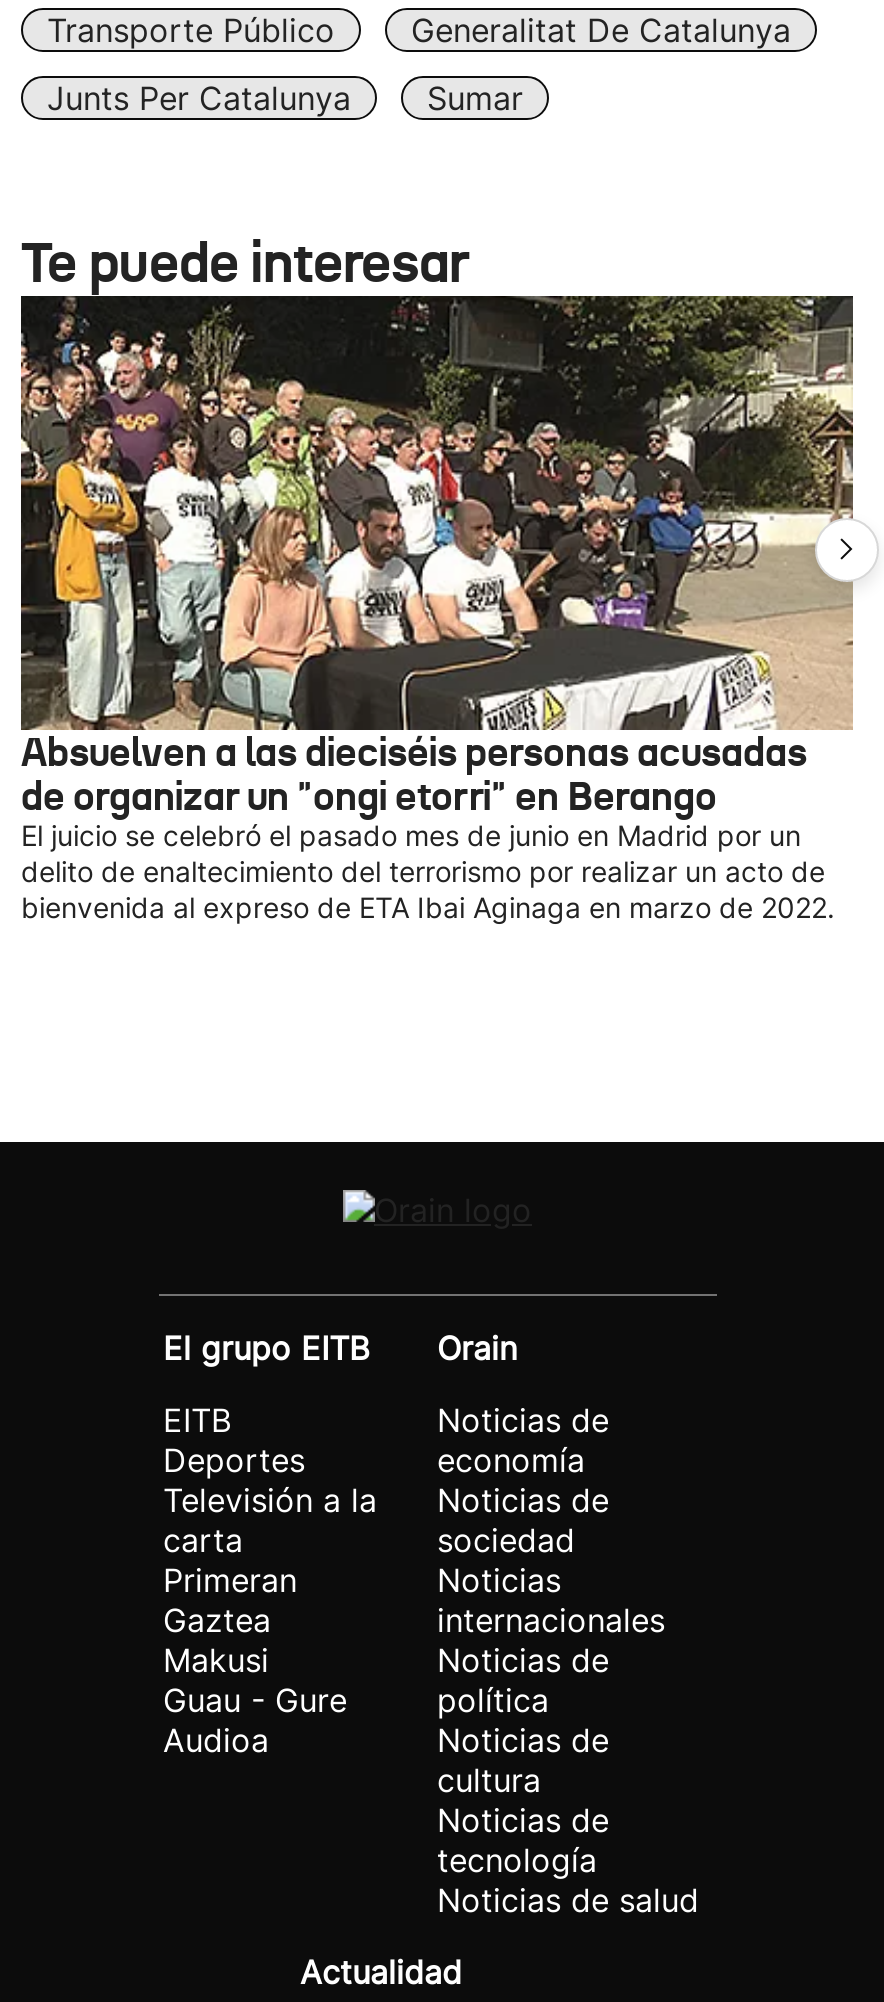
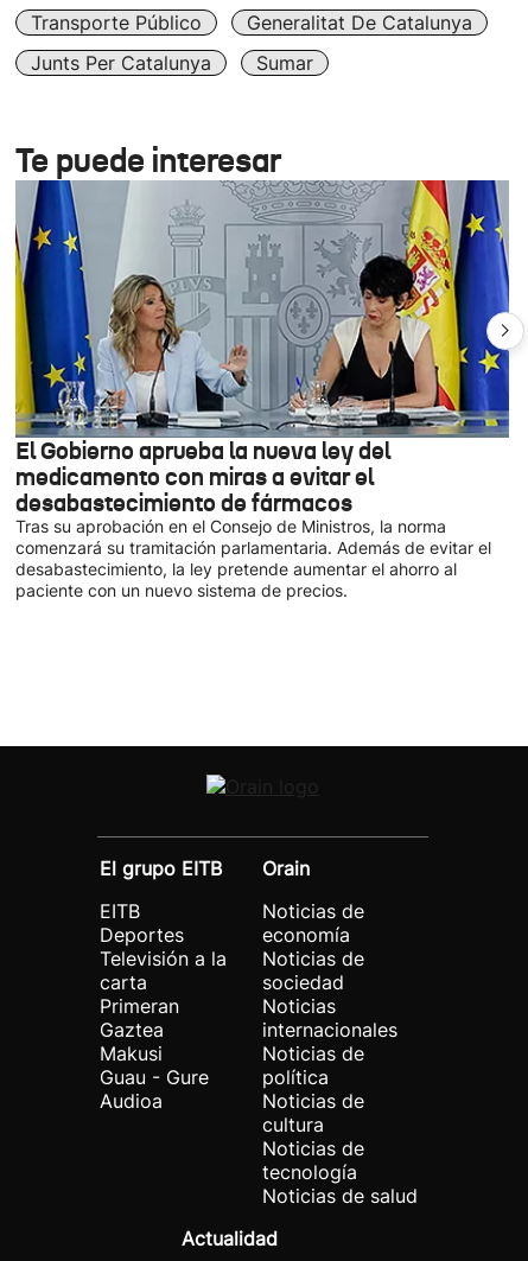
- [image]
- Absuelven a las dieciséis personas acusadas
- de organizar un "ongi etorri" en Berango
- El juicio se celebró el pasado mes de junio en Madrid por un
- delito de enaltecimiento del terrorismo por realizar un acto de
- bienvenida al expreso de ETA Ibai Aginaga en marzo de 2022.
+ [image]
+ El Gobierno aprueba la nueva ley del
+ medicamento con miras a evitar el
+ desabastecimiento de fármacos
+ Tras su aprobación en el Consejo de Ministros, la norma
+ comenzará su tramitación parlamentaria. Además de evitar el
+ desabastecimiento, la ley pretende aumentar el ahorro al
+ paciente con un nuevo sistema de precios.
